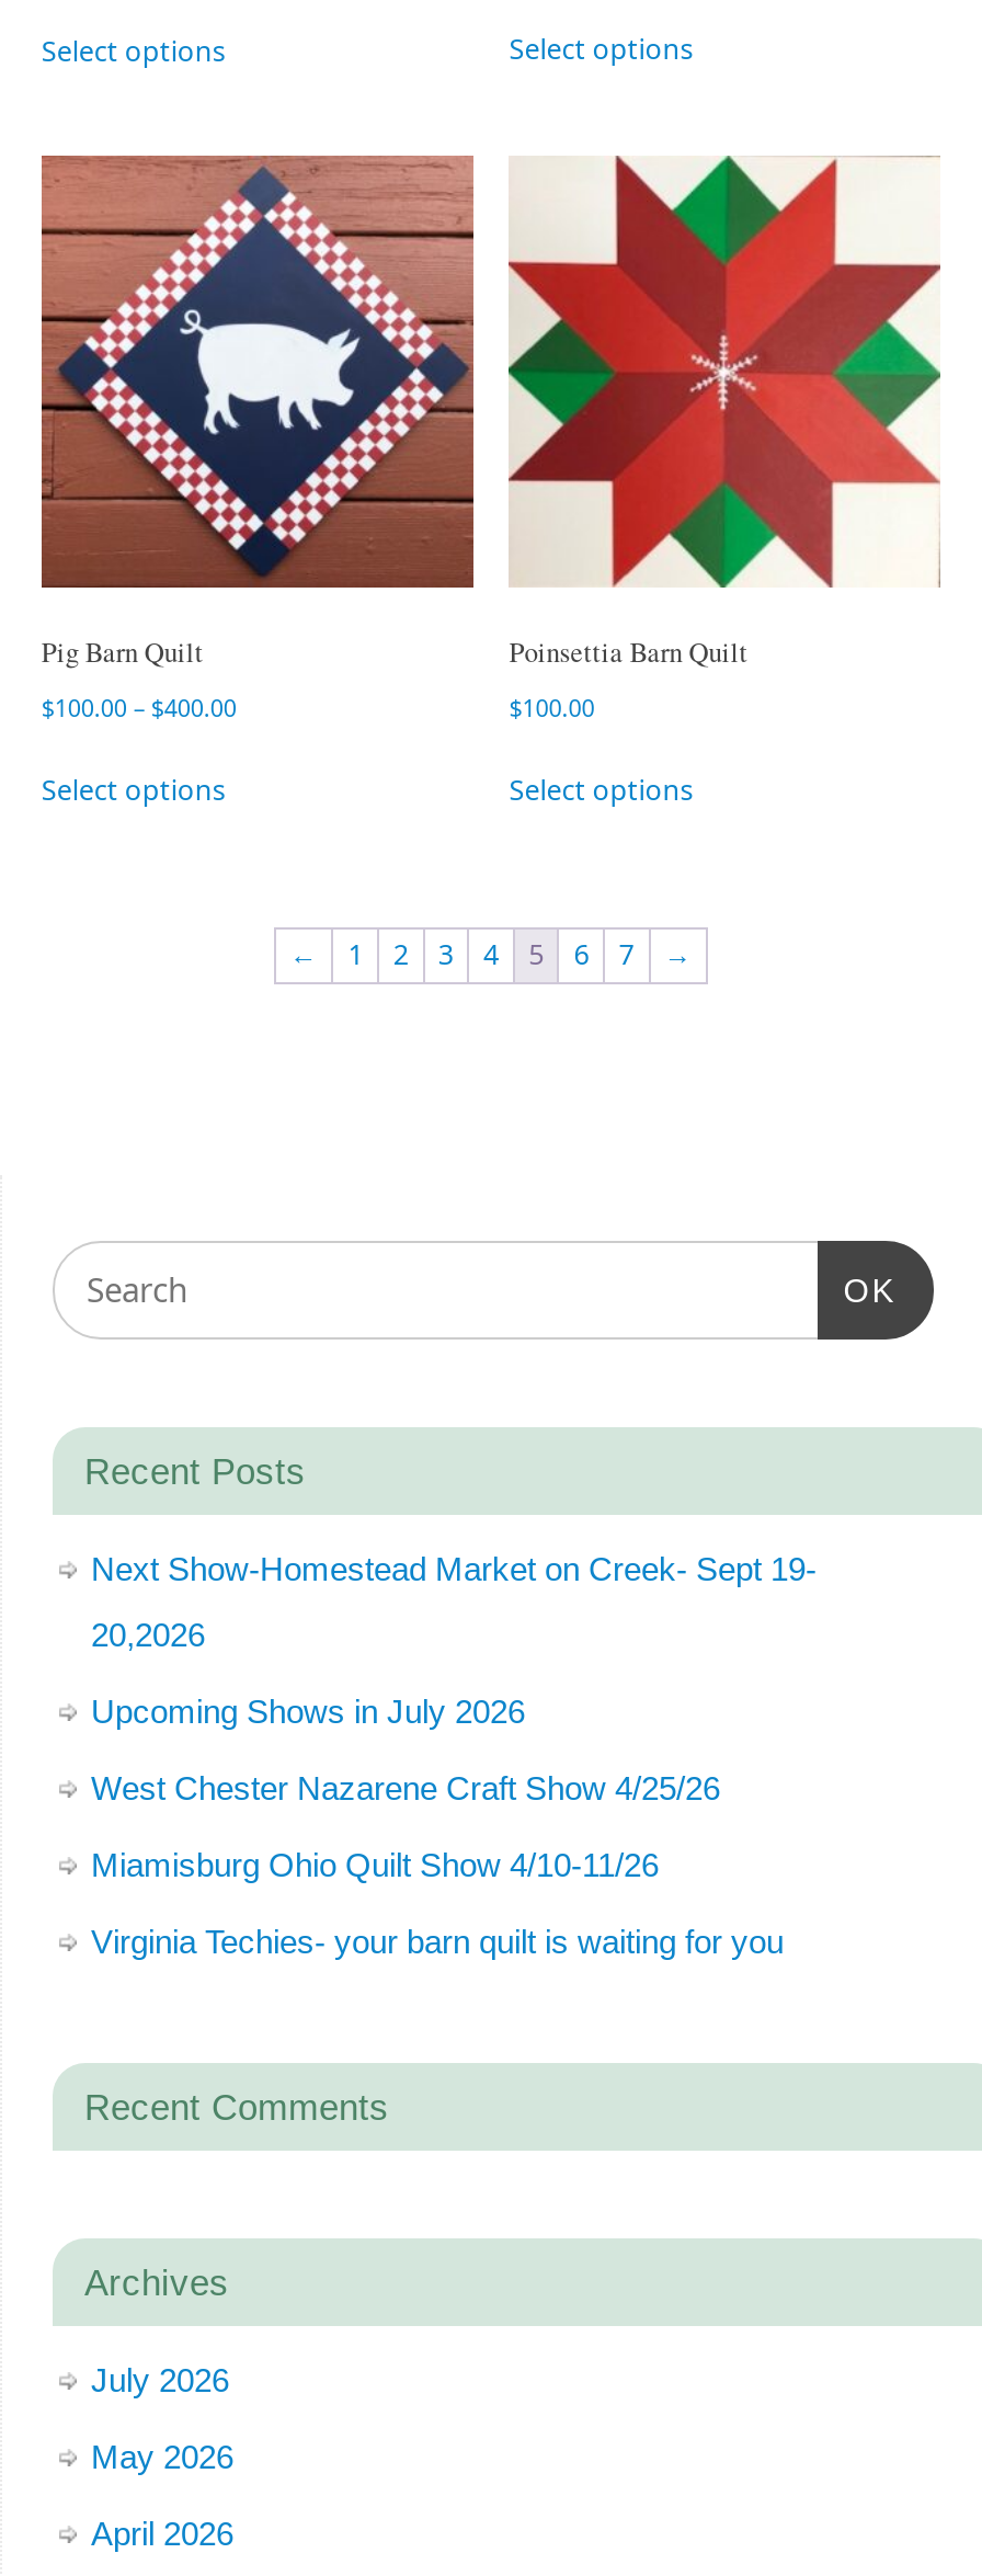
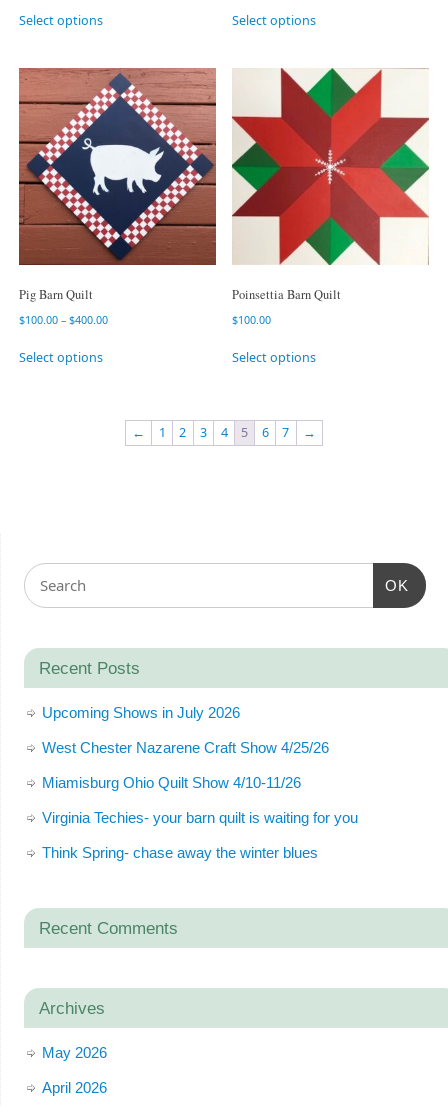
- Next Show-Homestead Market on Creek- Sept 19-
- 20,2026

+ Think Spring- chase away the winter blues

- July 2026
